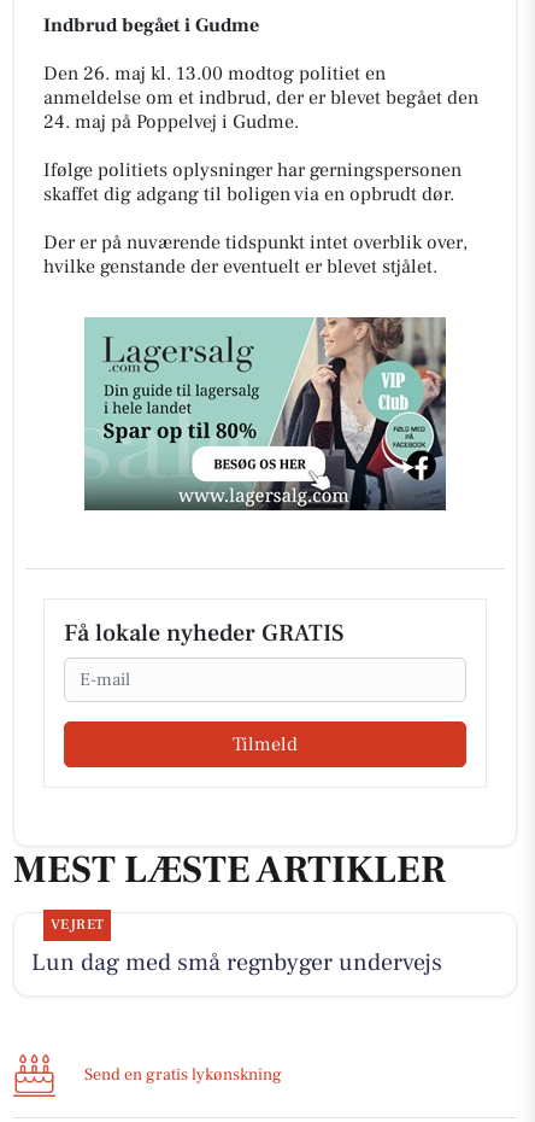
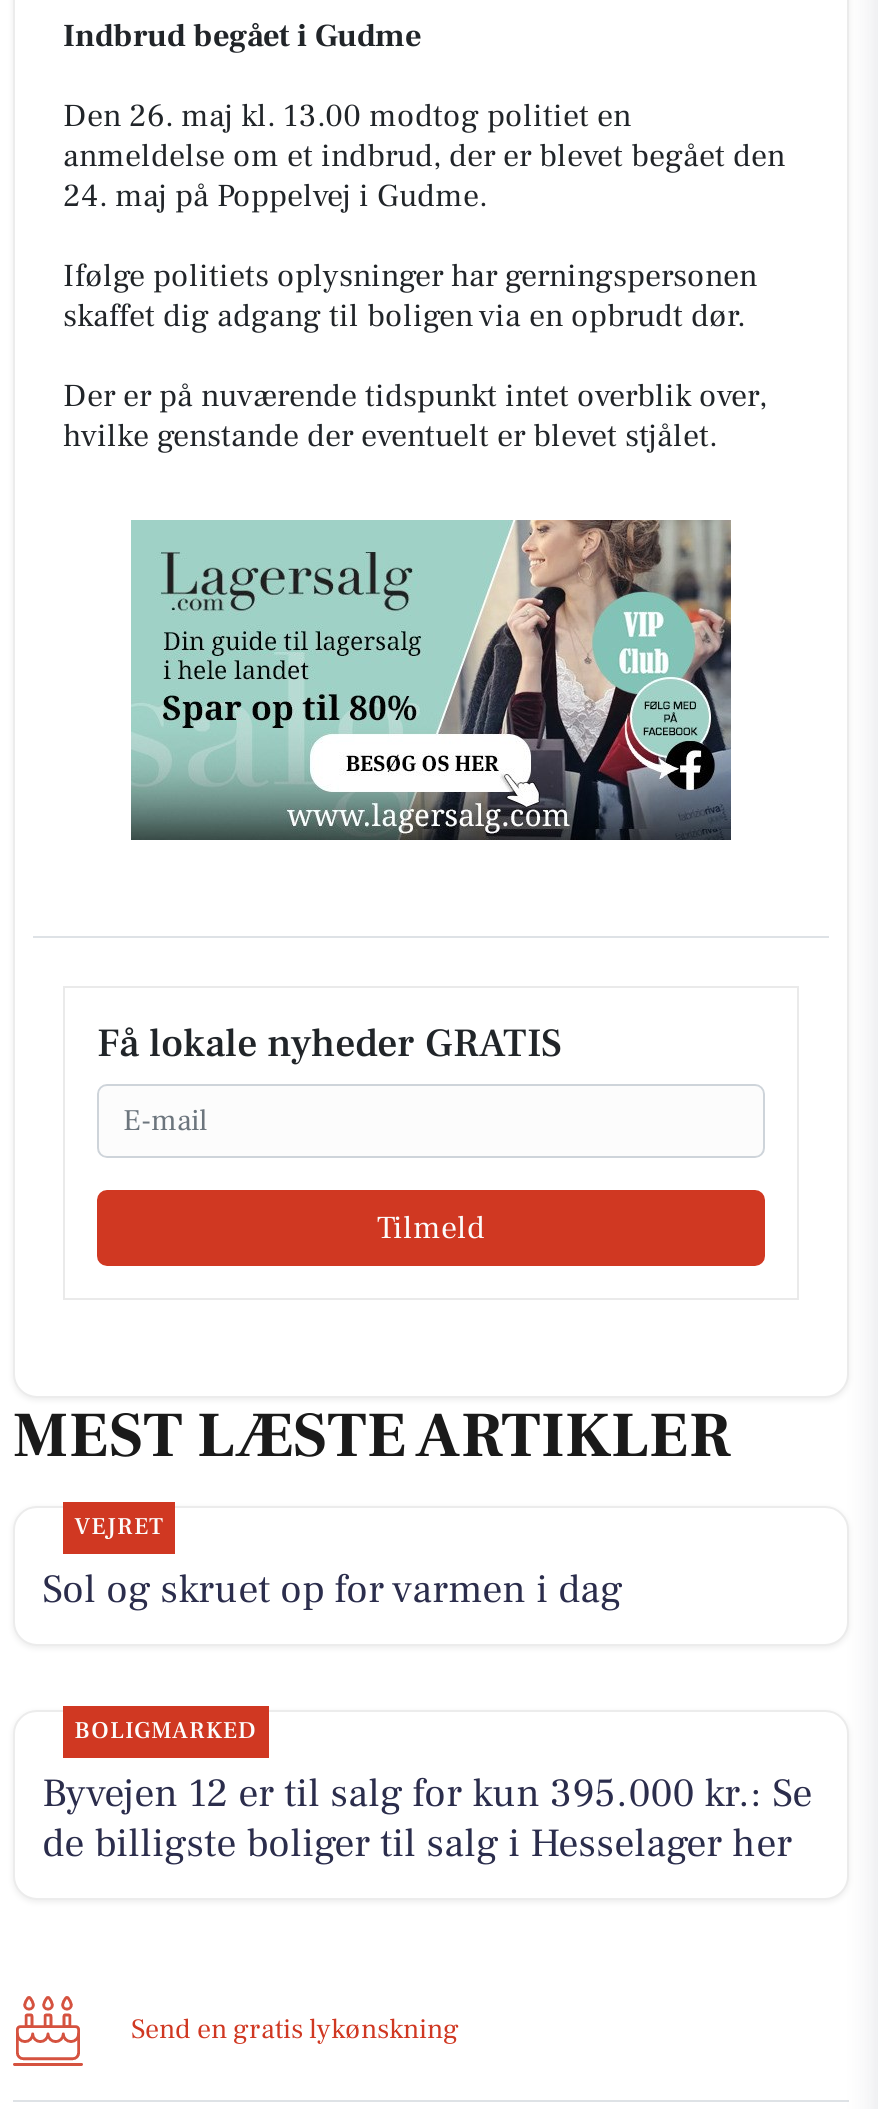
- Lun dag med små regnbyger undervejs
+ Sol og skruet op for varmen i dag
+ BOLIGMARKED
+ Byvejen 12 er til salg for kun 395.000 kr.: Se
+ de billigste boliger til salg i Hesselager her
